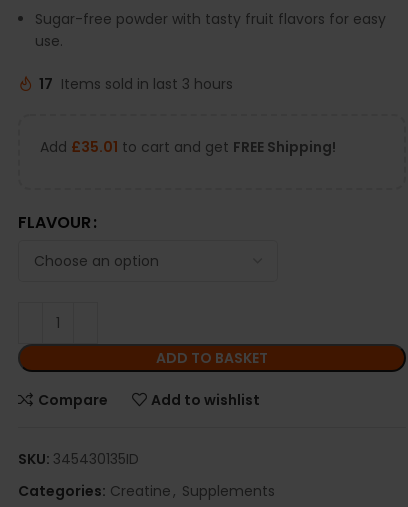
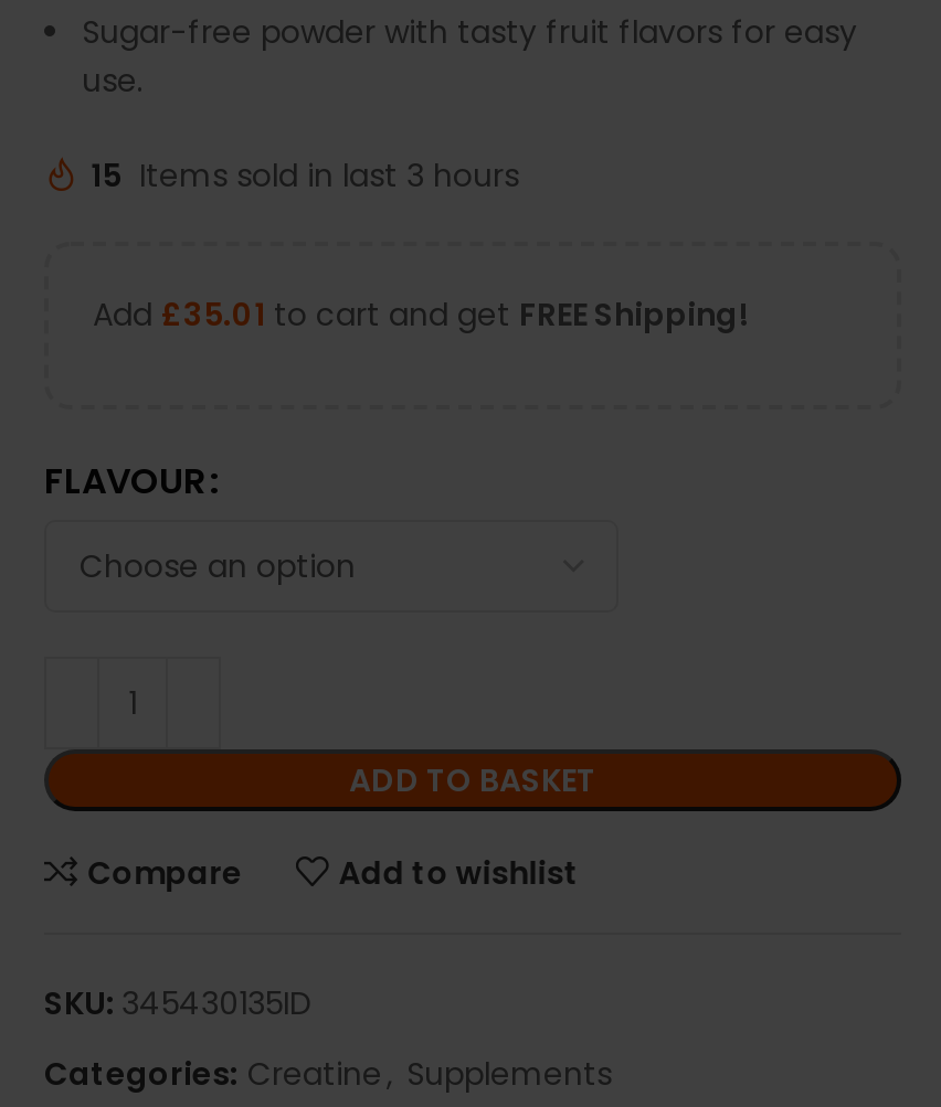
- 17 Items sold in last 3 hours
+ 15 Items sold in last 3 hours
